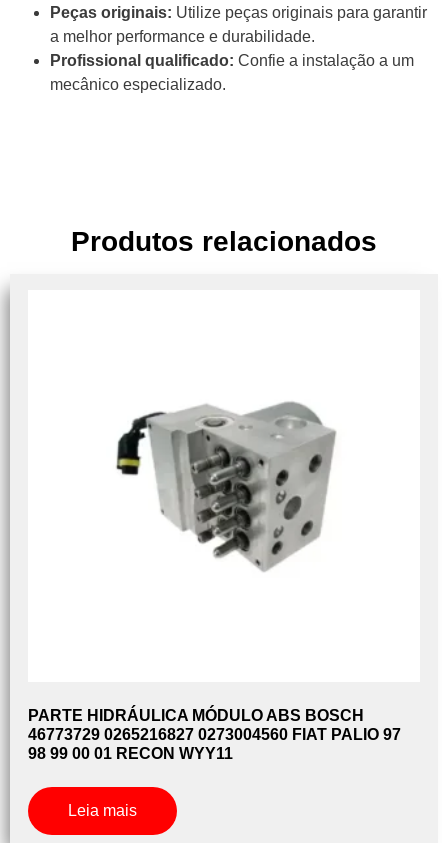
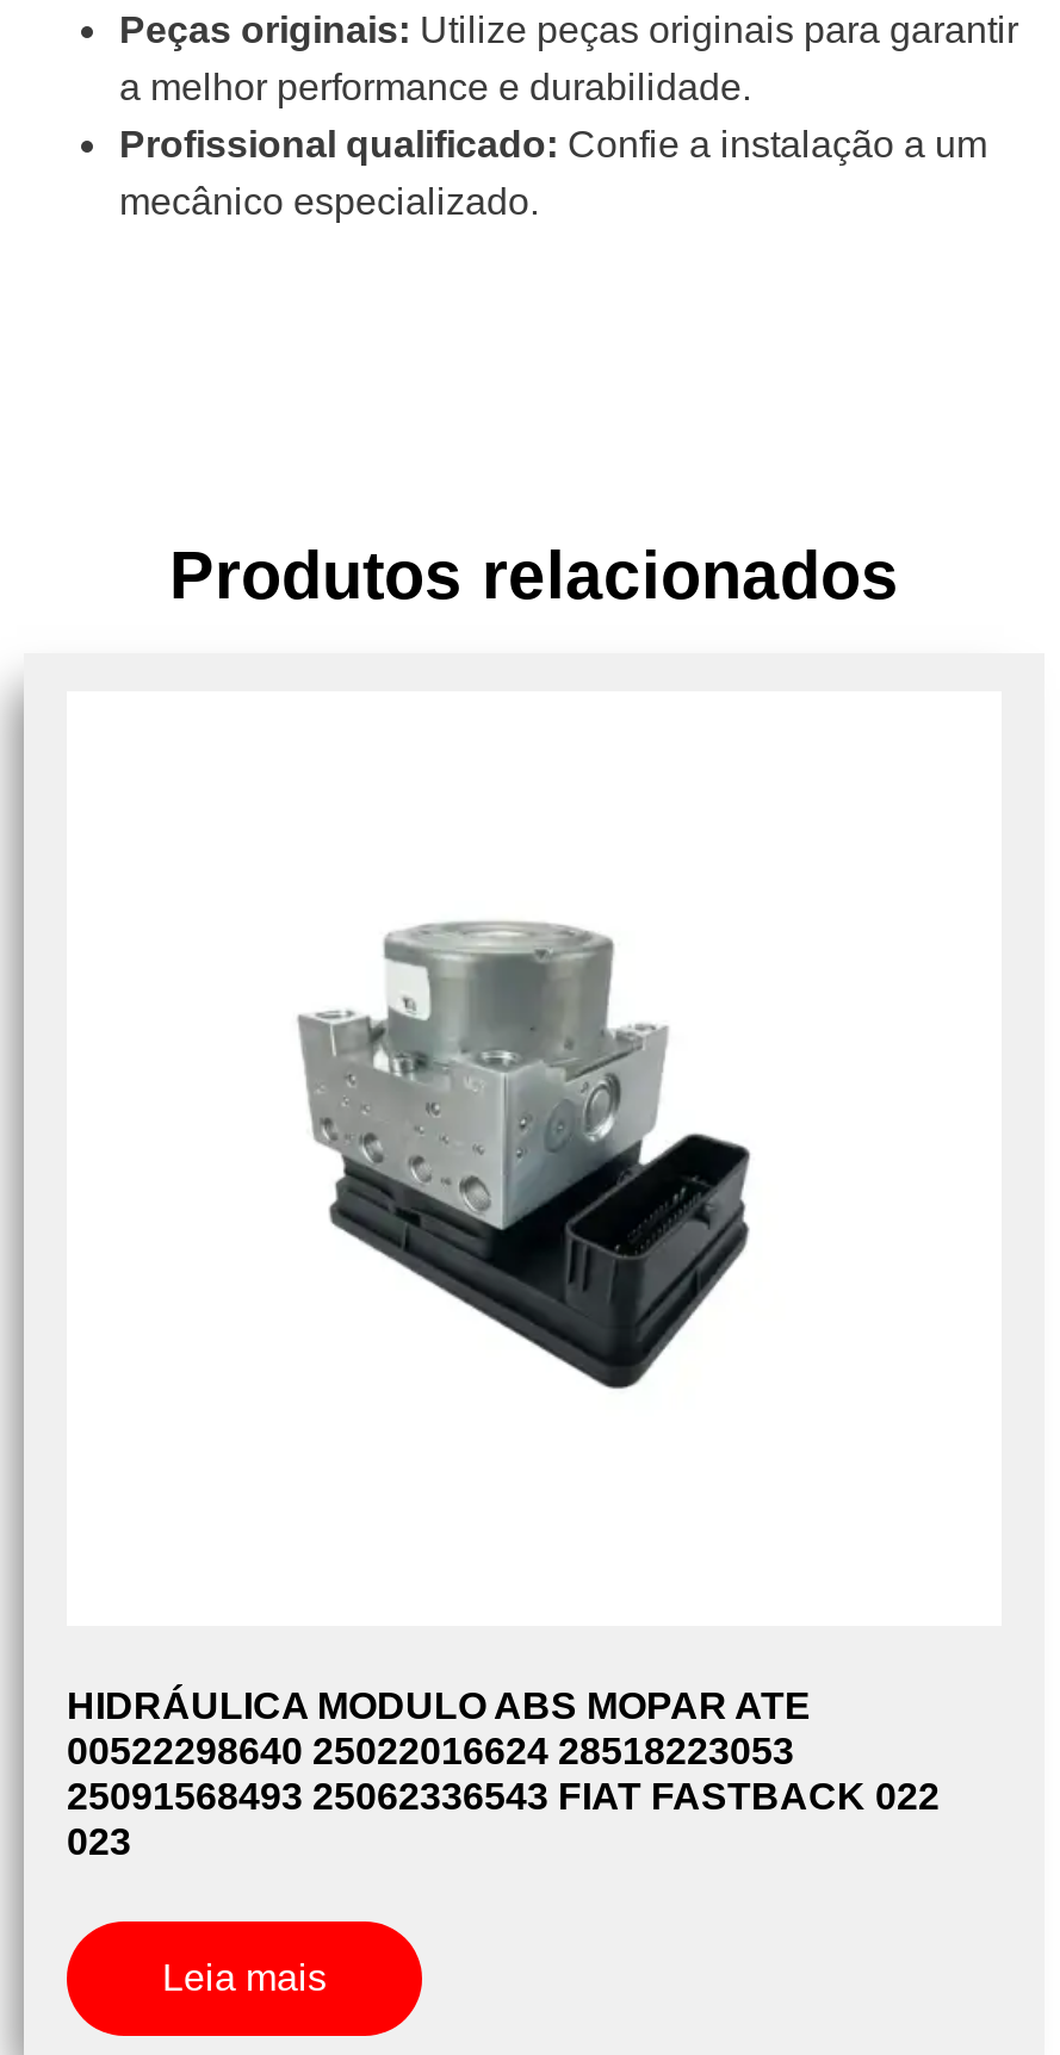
- [image]
+ [image]

- PARTE HIDRÁULICA MÓDULO ABS BOSCH
- 46773729 0265216827 0273004560 FIAT PALIO 97
- 98 99 00 01 RECON WYY11
+ HIDRÁULICA MODULO ABS MOPAR ATE
+ 00522298640 25022016624 28518223053
+ 25091568493 25062336543 FIAT FASTBACK 022
+ 023
